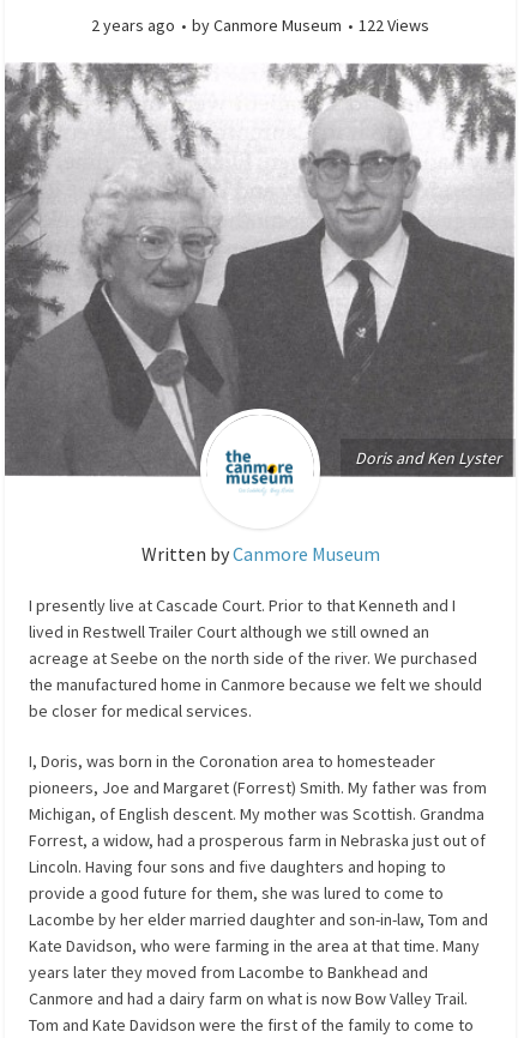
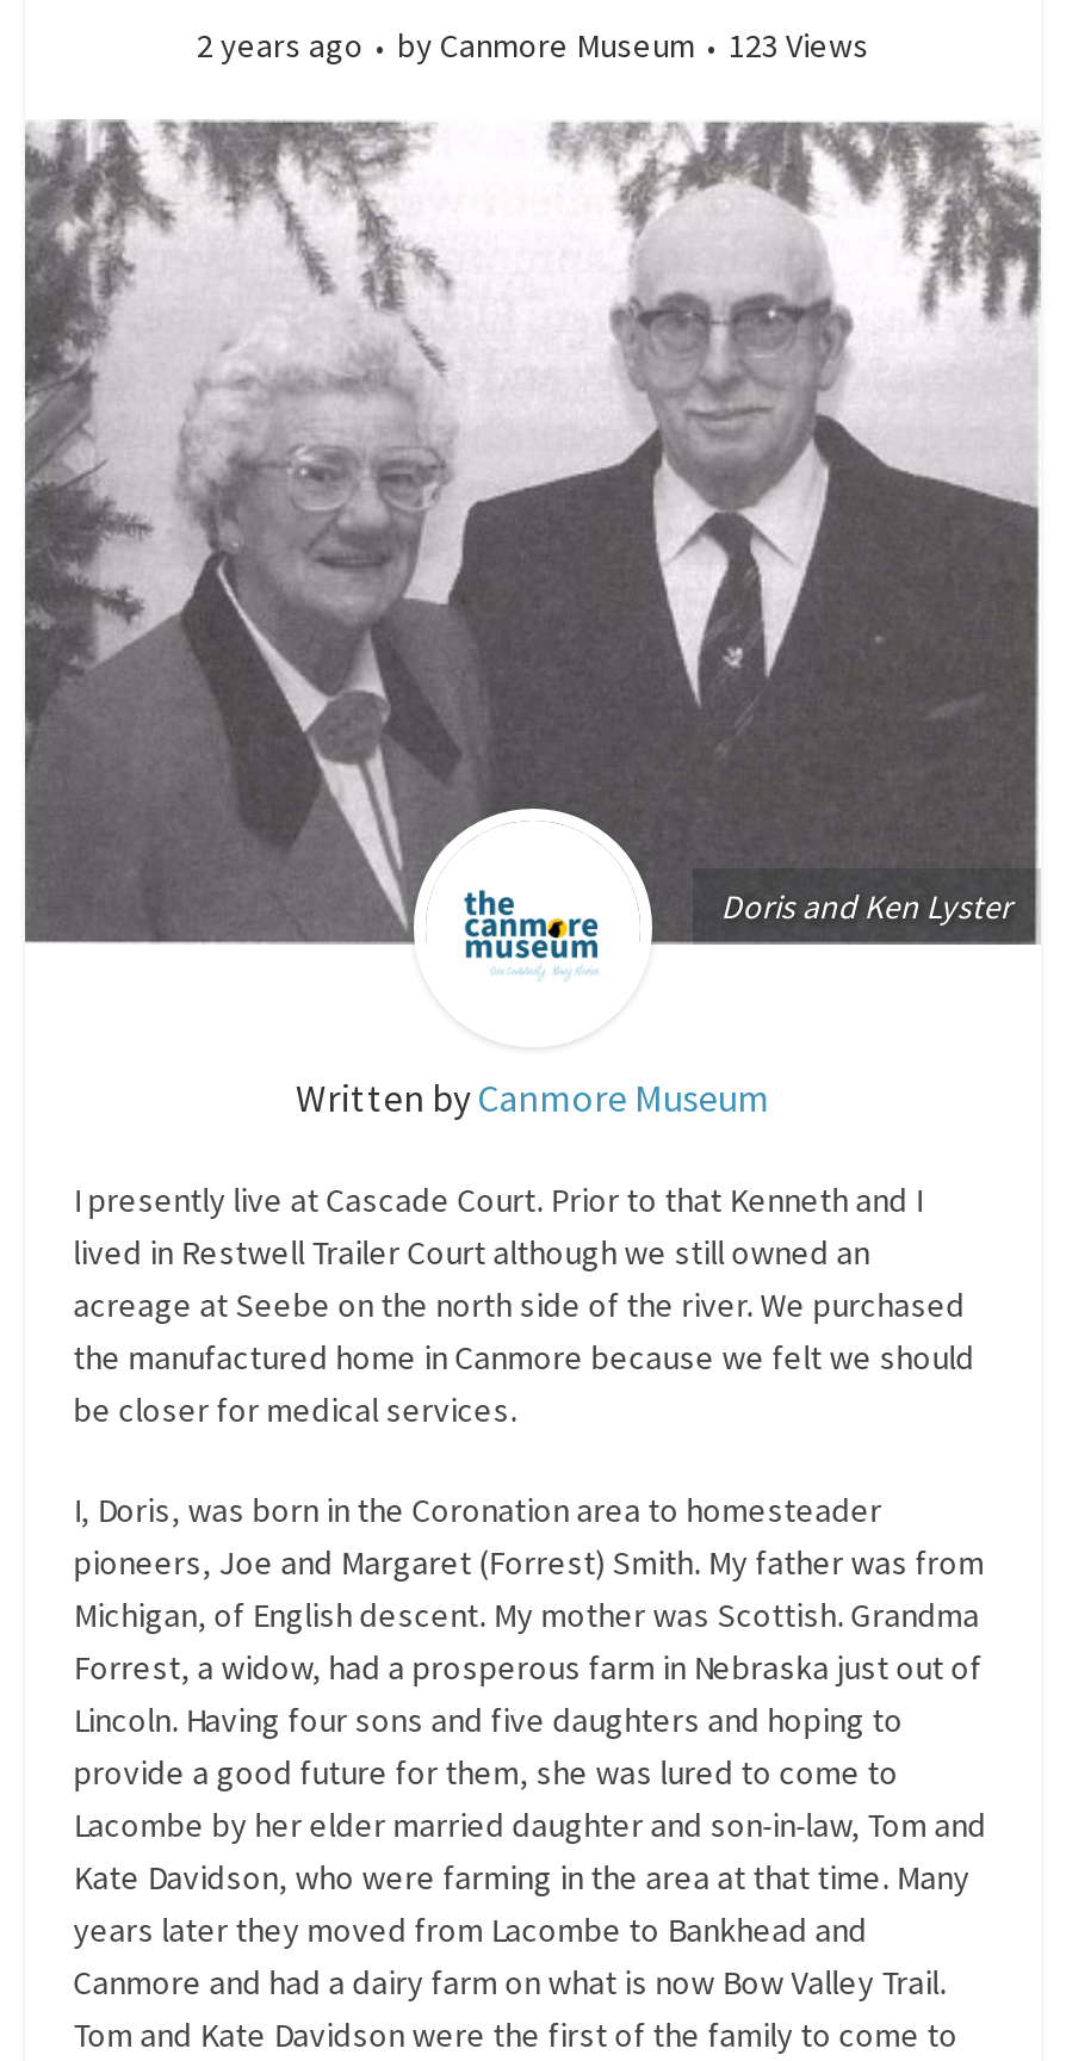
- 2 years ago by Canmore Museum 122 Views
+ 2 years ago by Canmore Museum 123 Views
